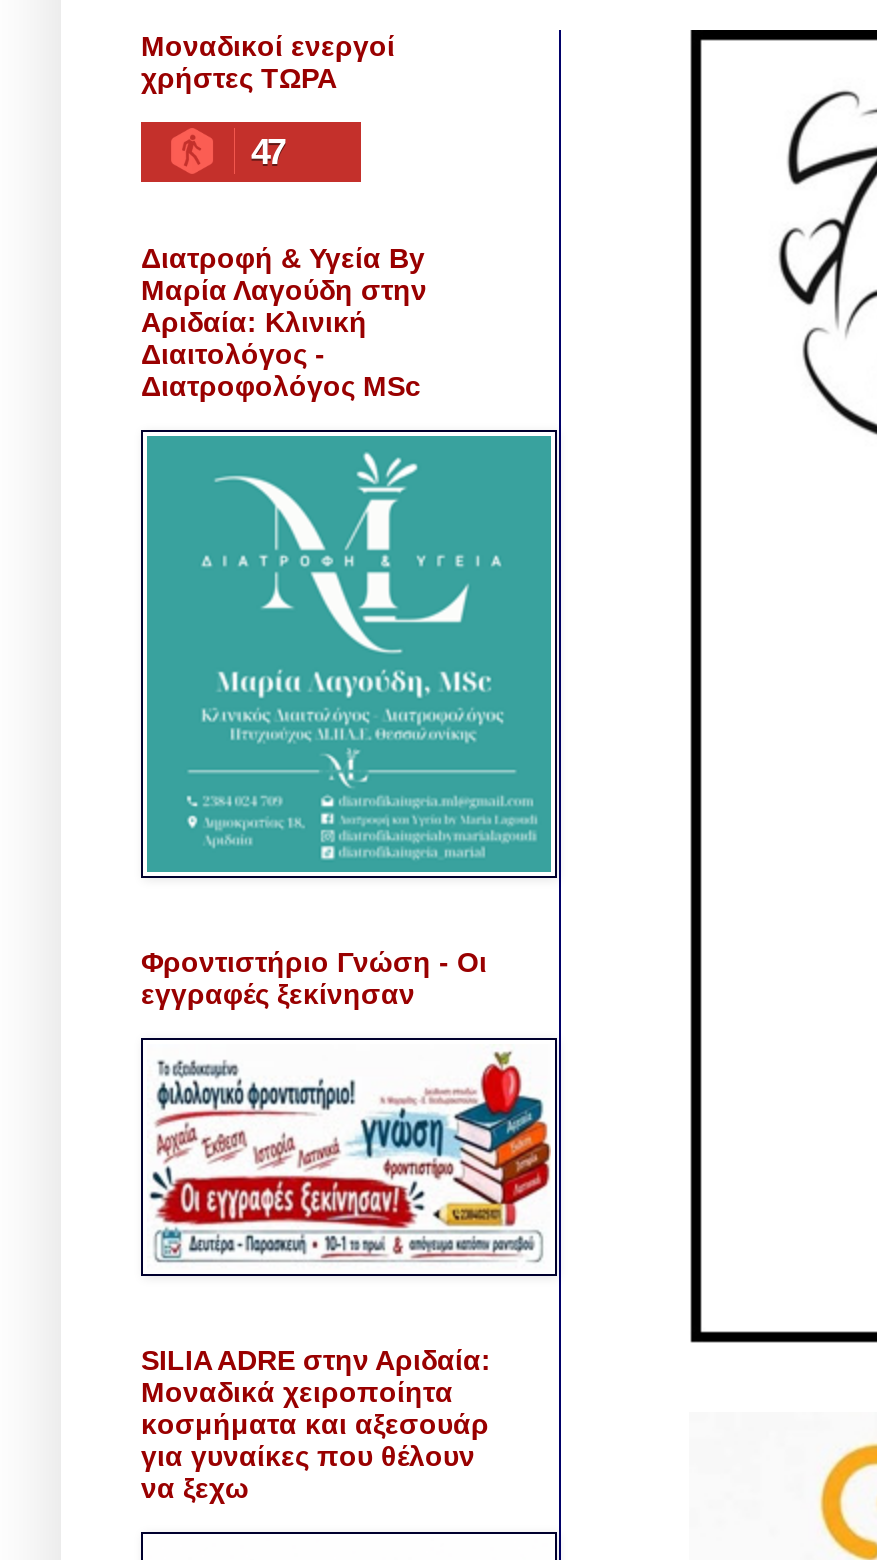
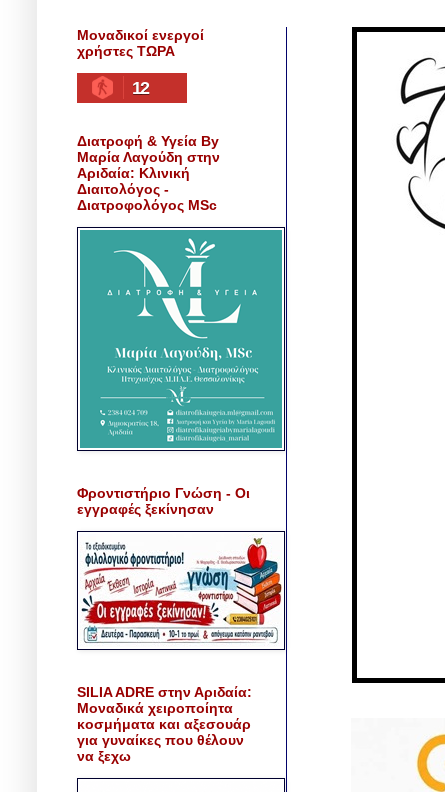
- 47
+ 12
